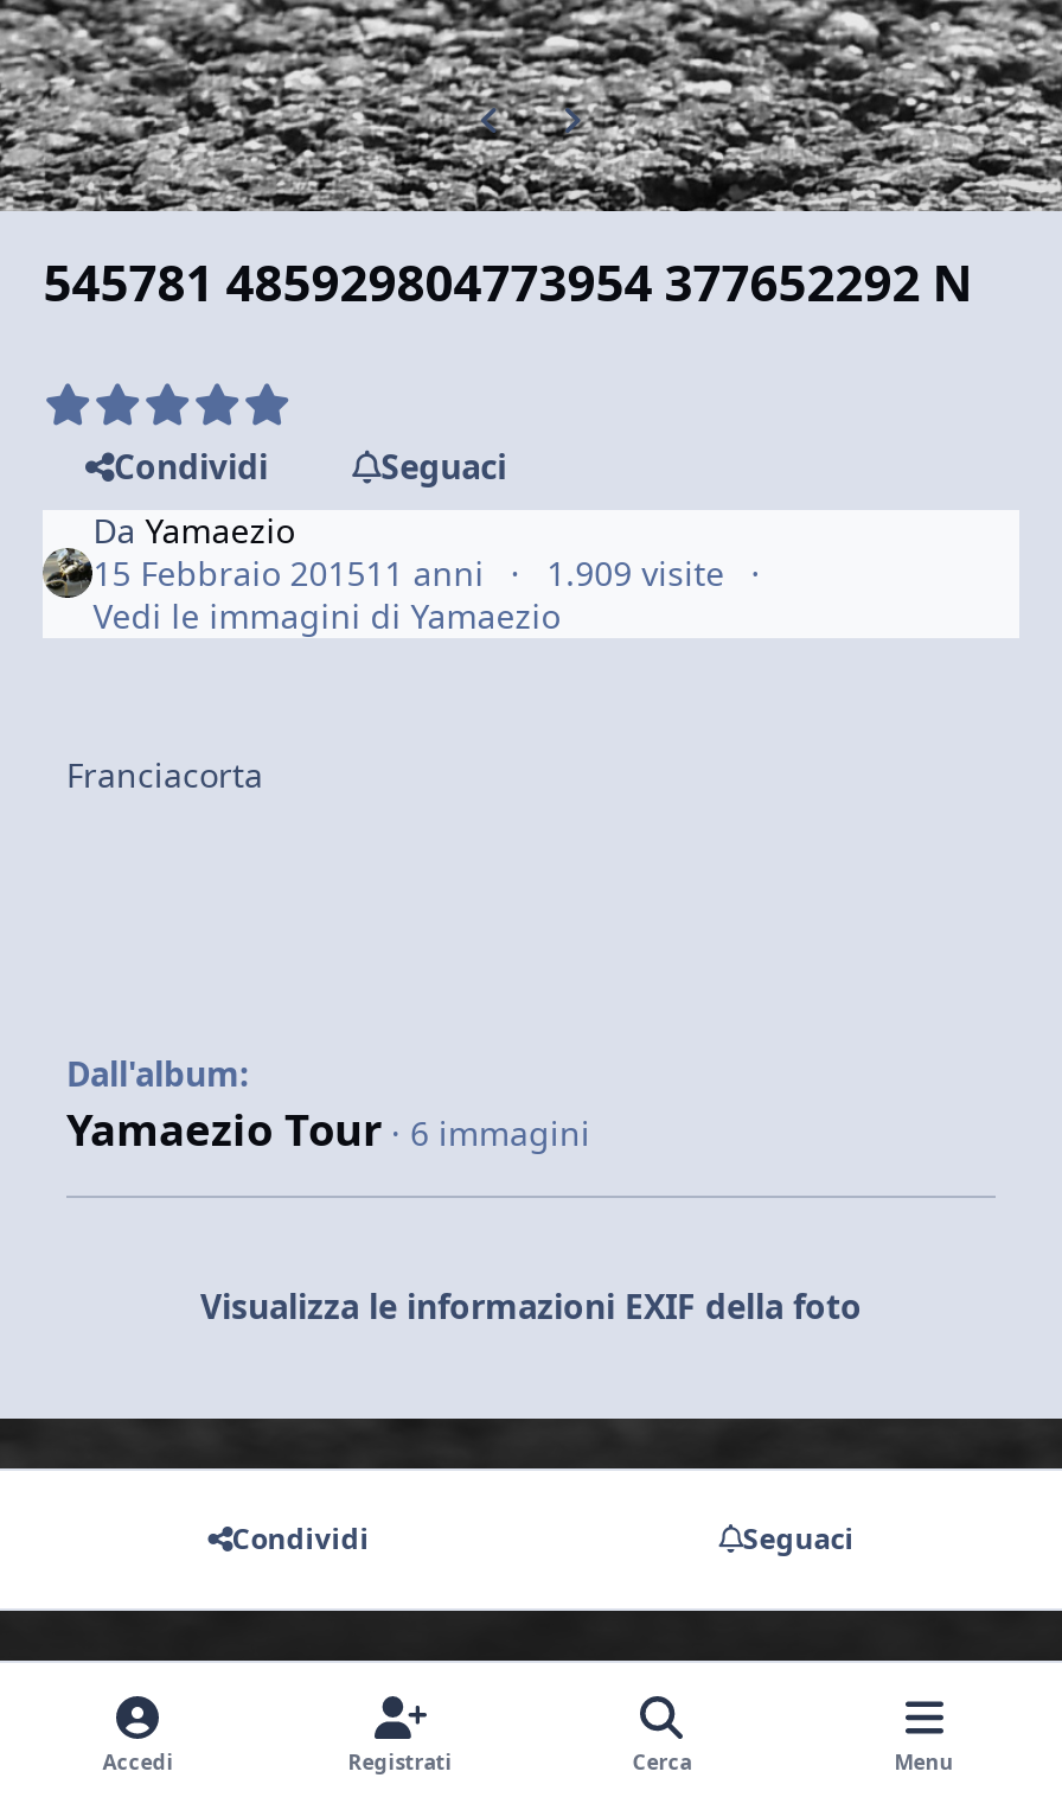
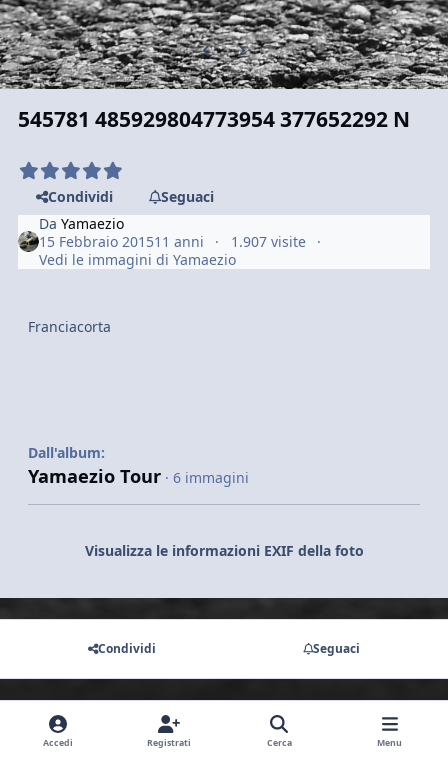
- 15 Febbraio 201511 anni 1.909 visite
+ 15 Febbraio 201511 anni 1.907 visite
